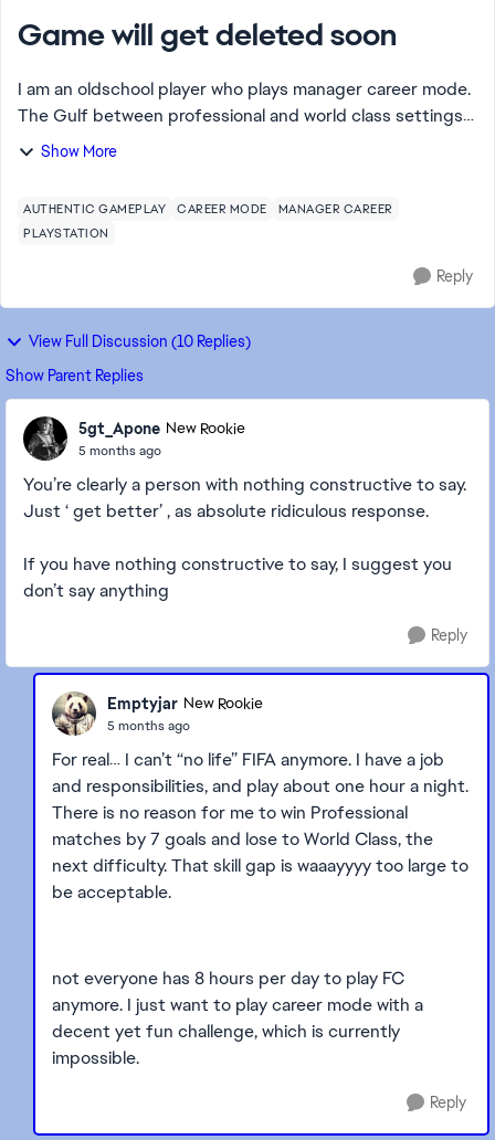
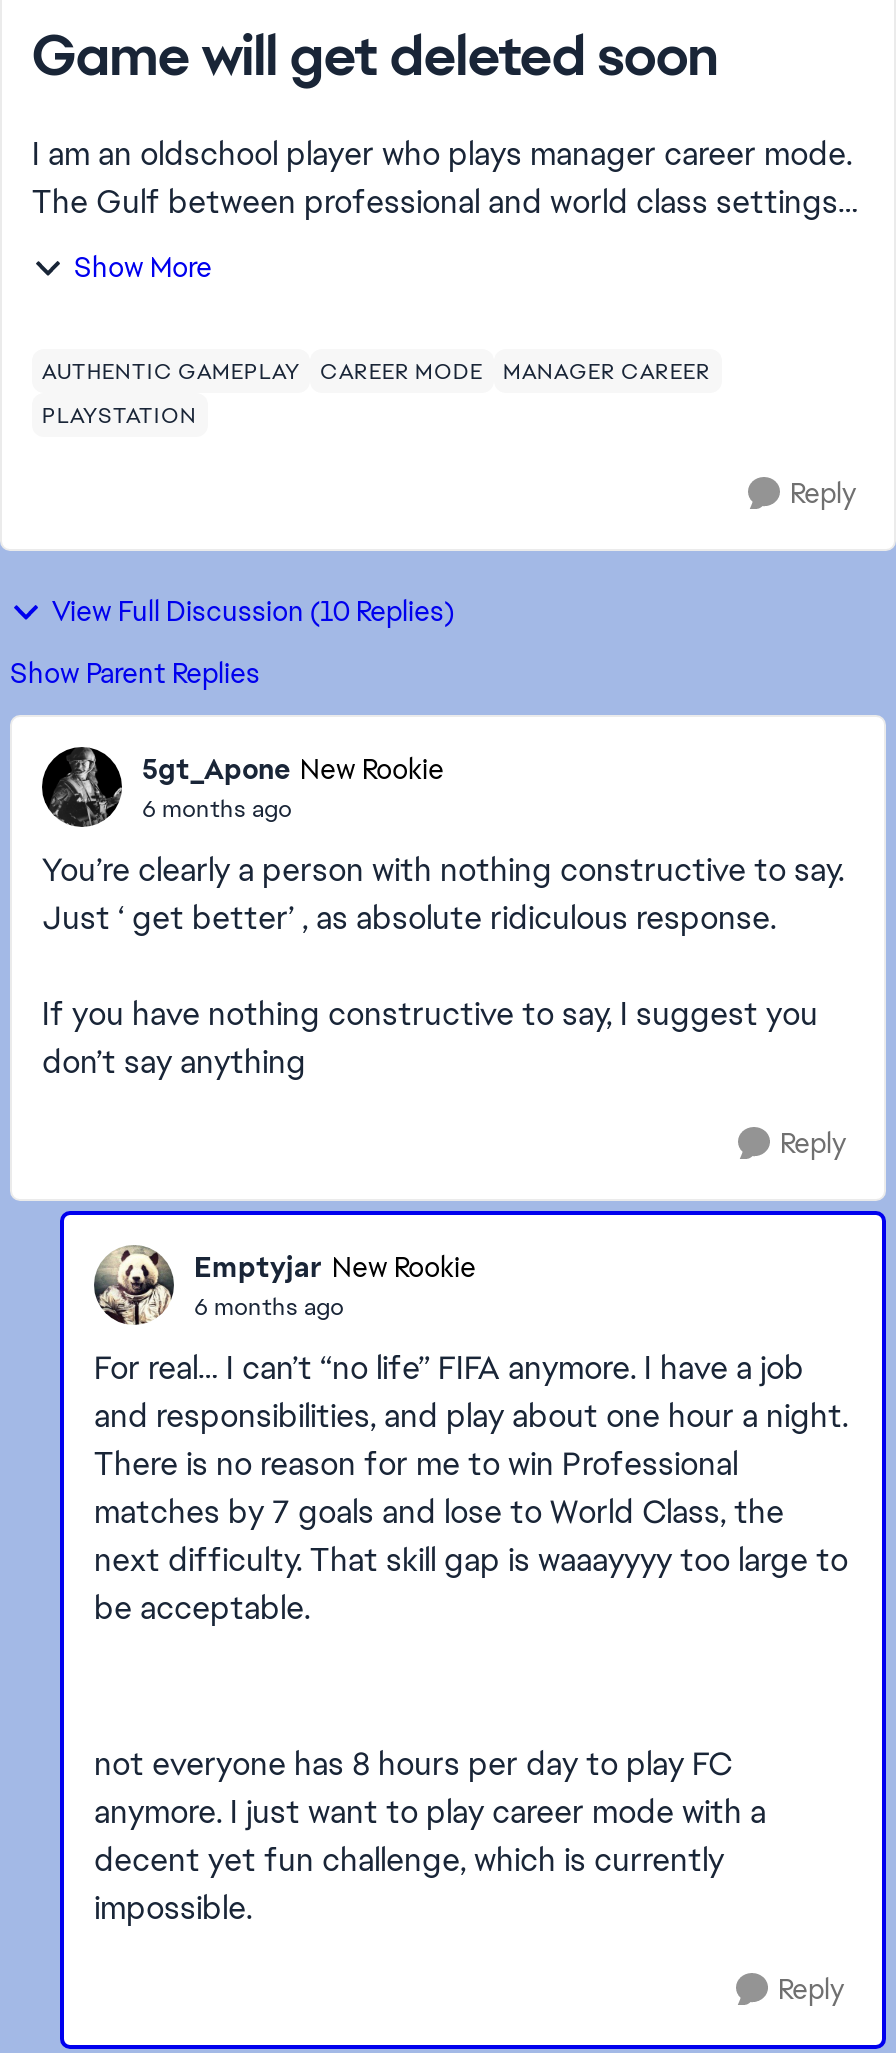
- 5 months ago
+ 6 months ago

- 5 months ago
+ 6 months ago
